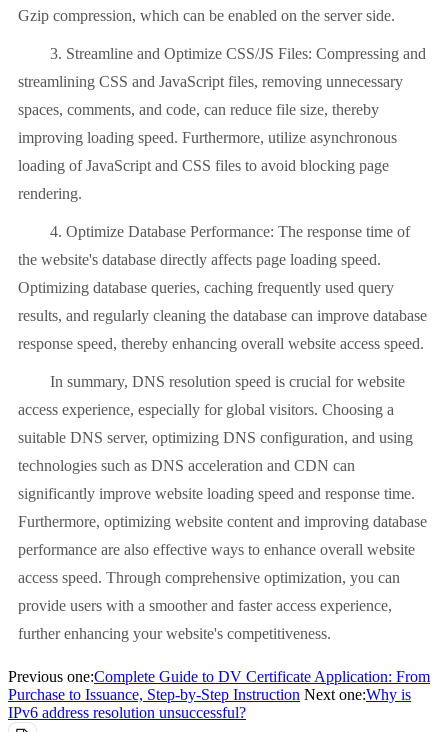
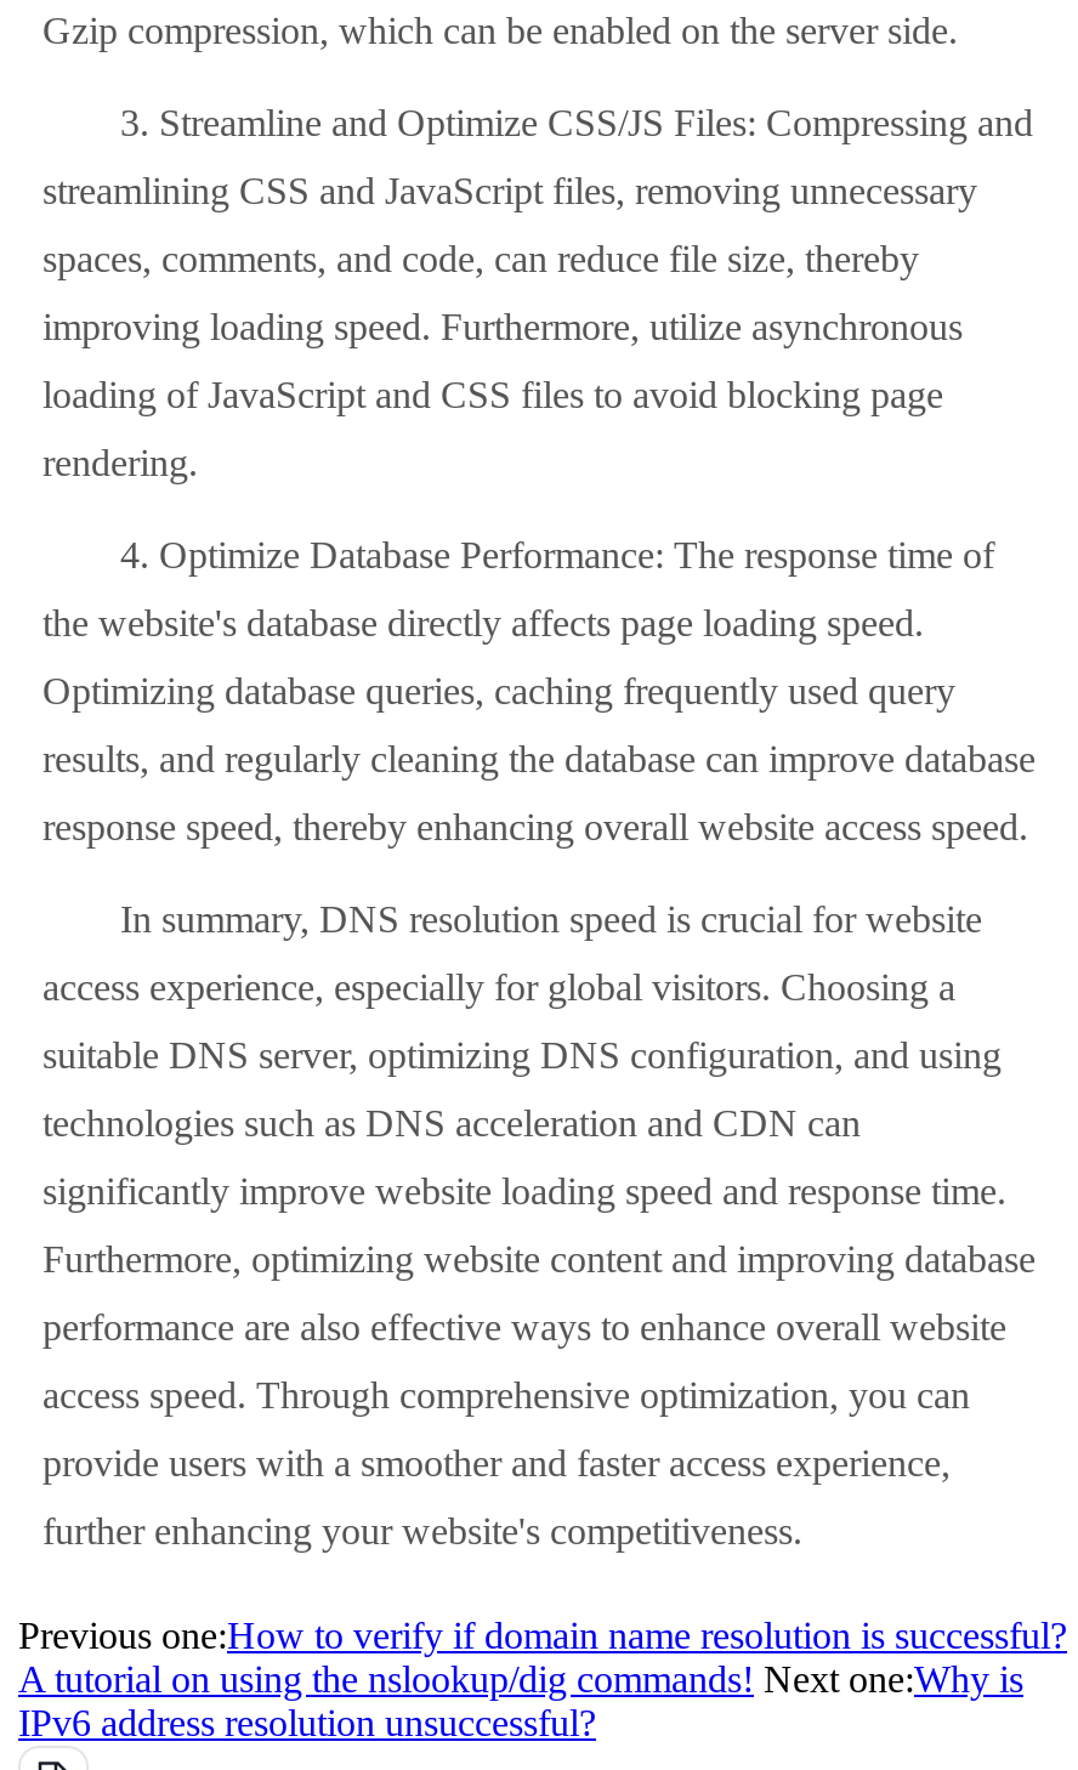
- Previous one:Complete Guide to DV Certificate Application: From
- Purchase to Issuance, Step-by-Step Instruction Next one:Why is
+ Previous one:How to verify if domain name resolution is successful?
+ A tutorial on using the nslookup/dig commands! Next one:Why is
